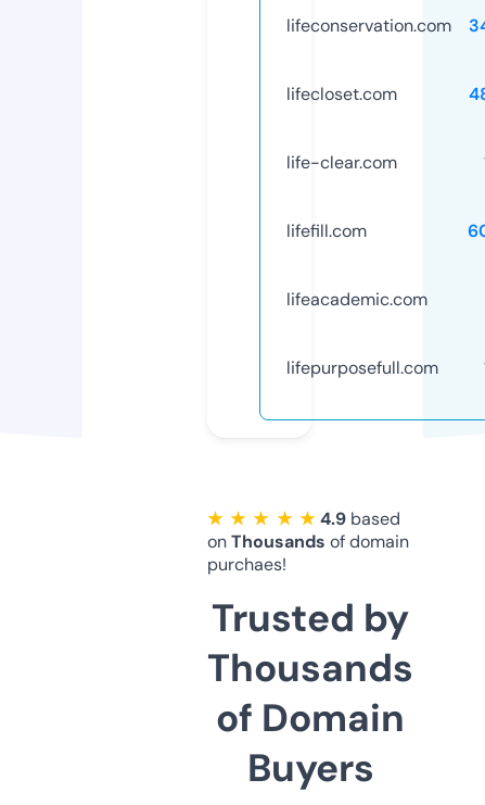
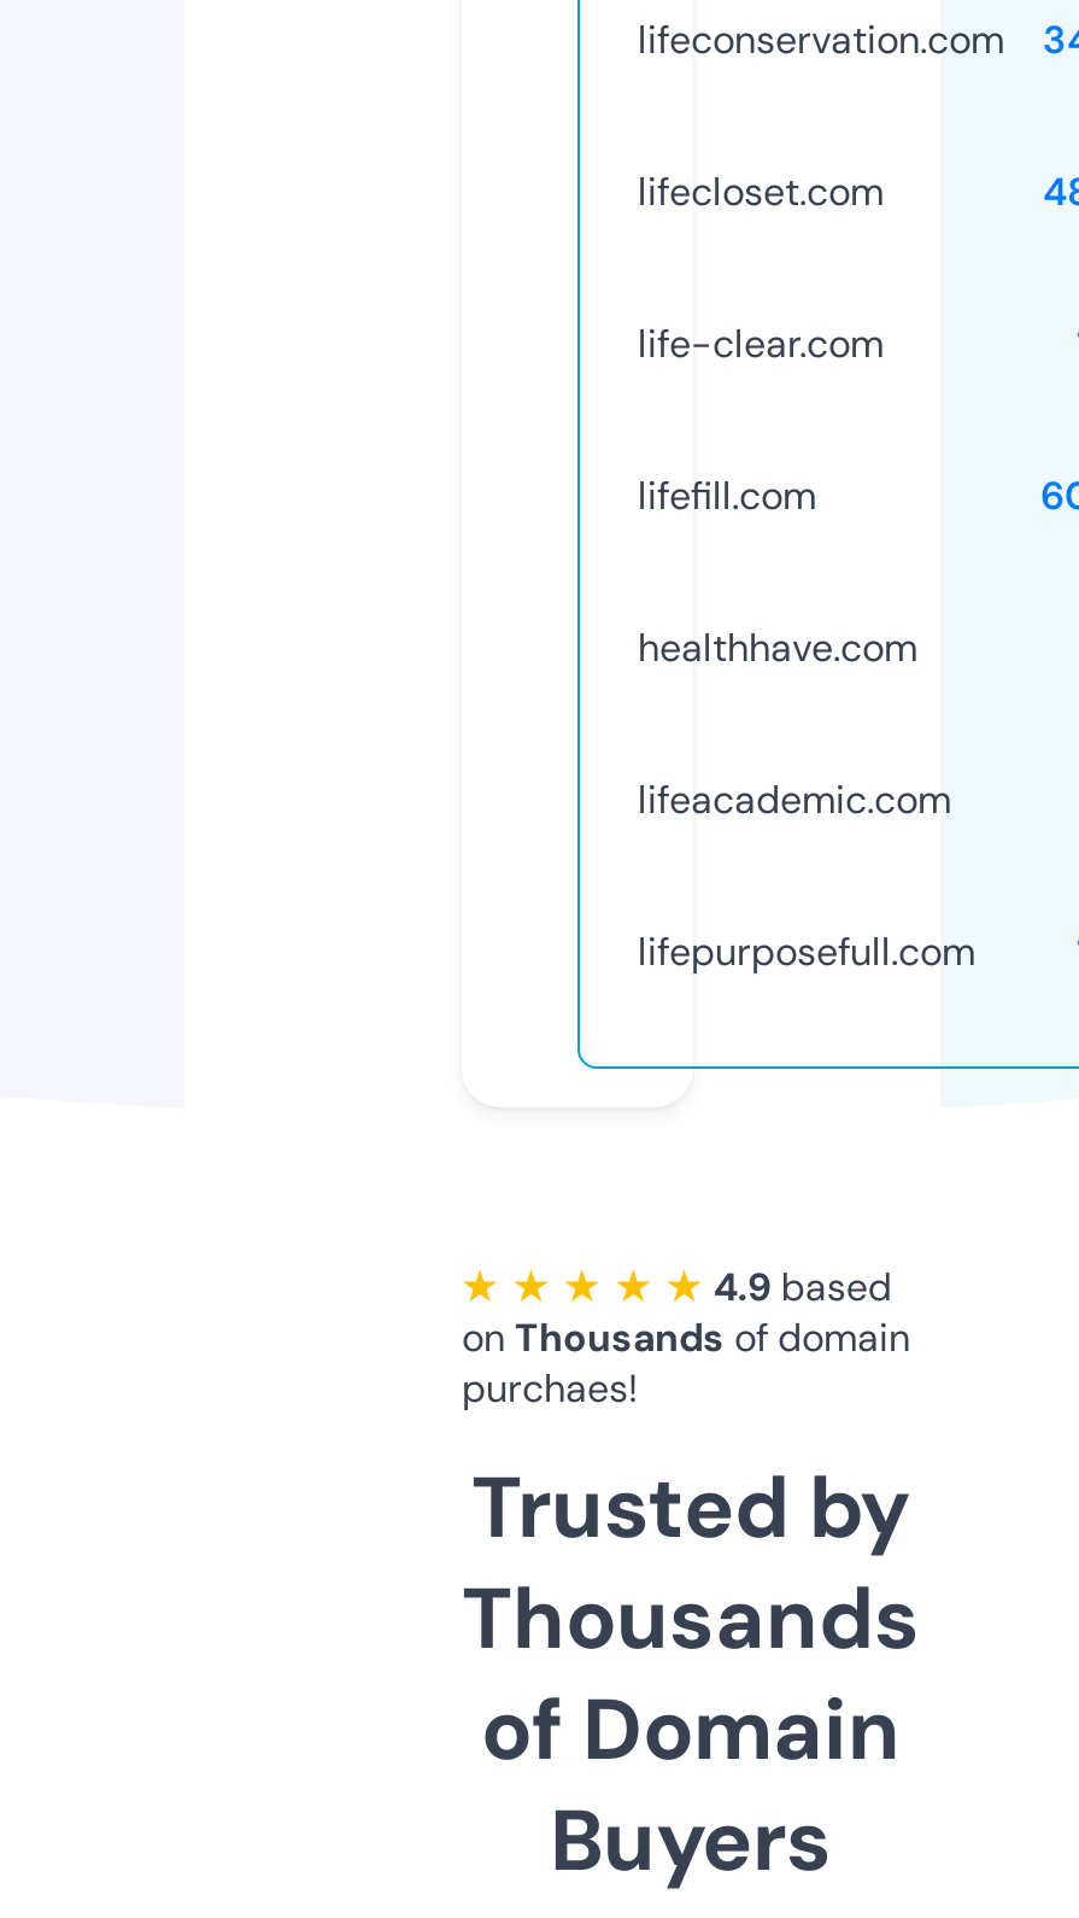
+ healthhave.com
